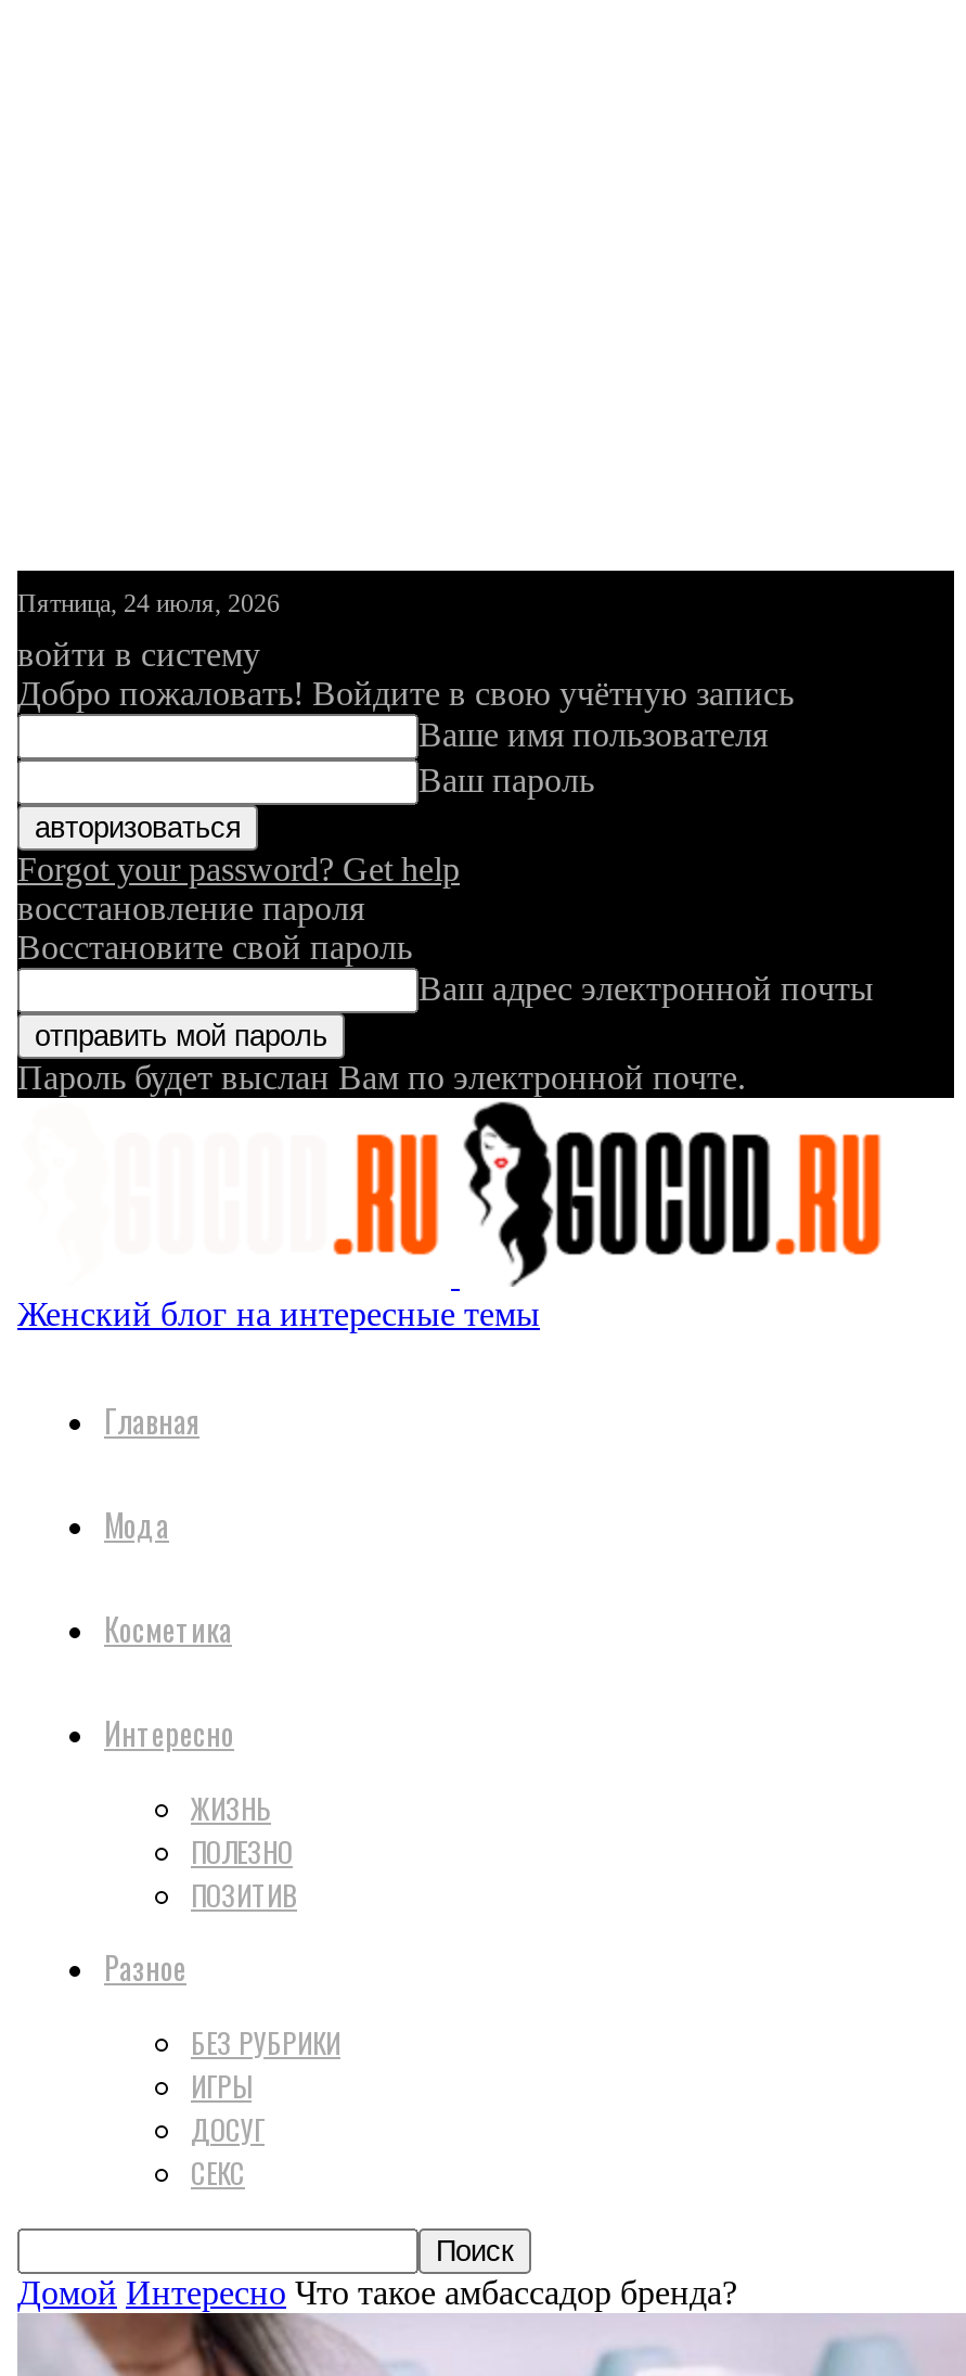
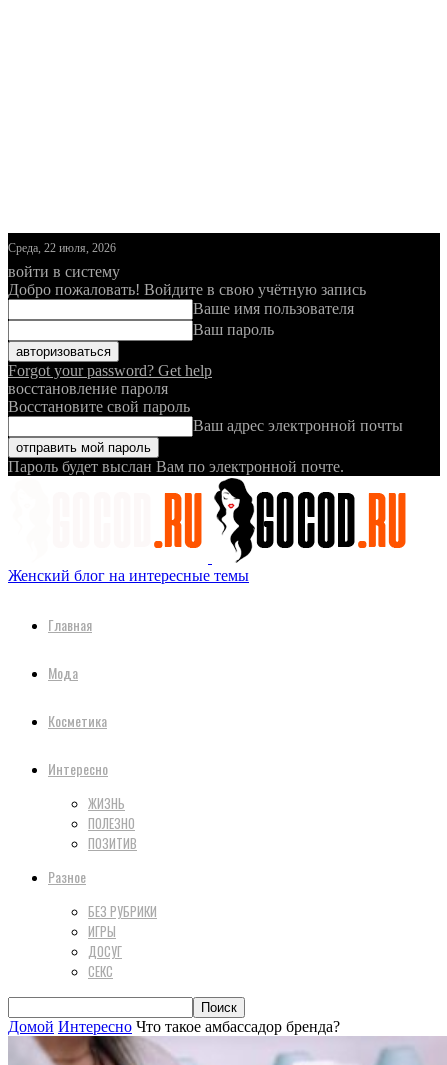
- Пятница, 24 июля, 2026
+ Среда, 22 июля, 2026
